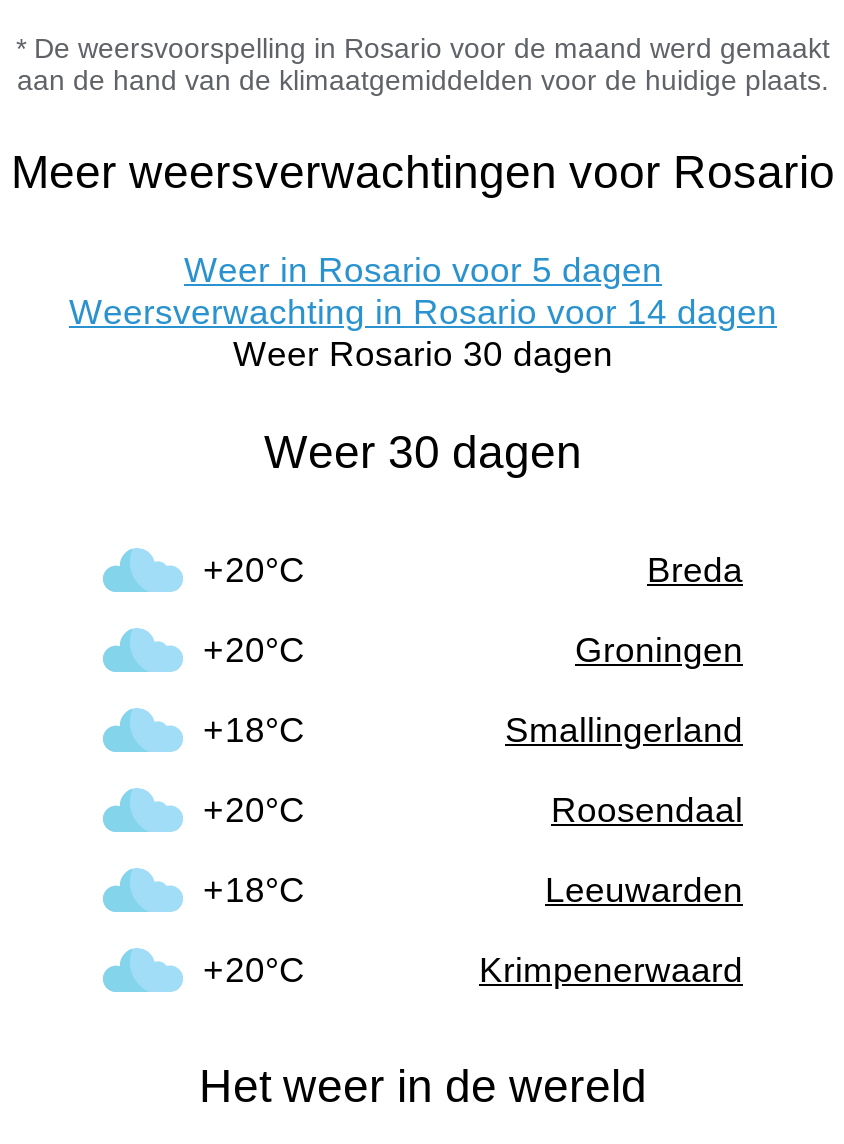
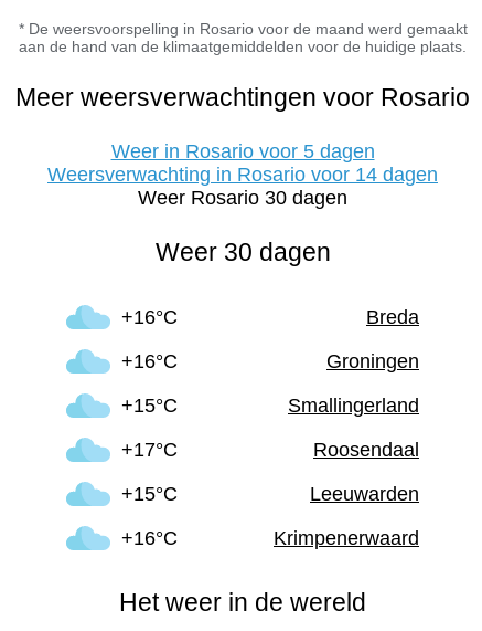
- +20°C
+ +16°C

- +20°C
+ +16°C

- +18°C
+ +15°C

- +20°C
+ +17°C

- +18°C
+ +15°C

- +20°C
+ +16°C
